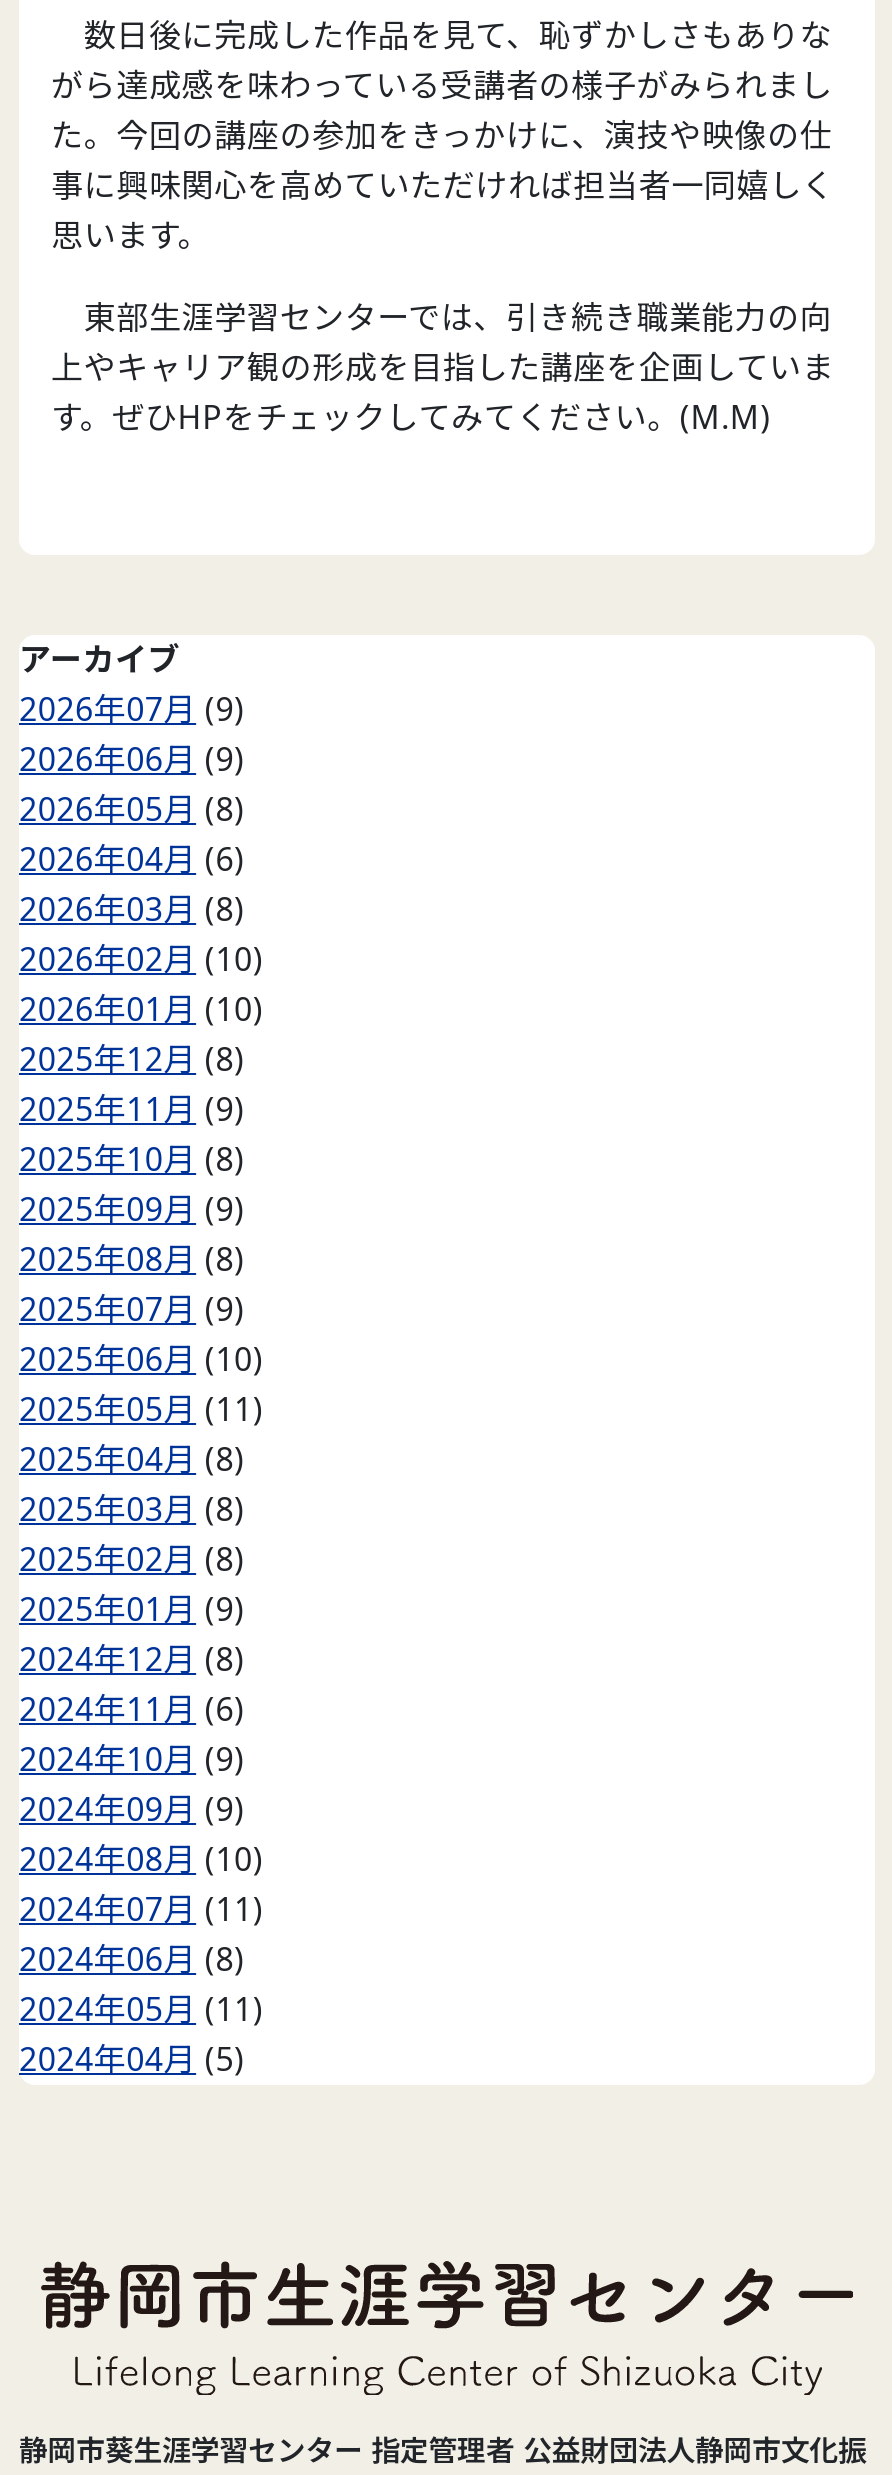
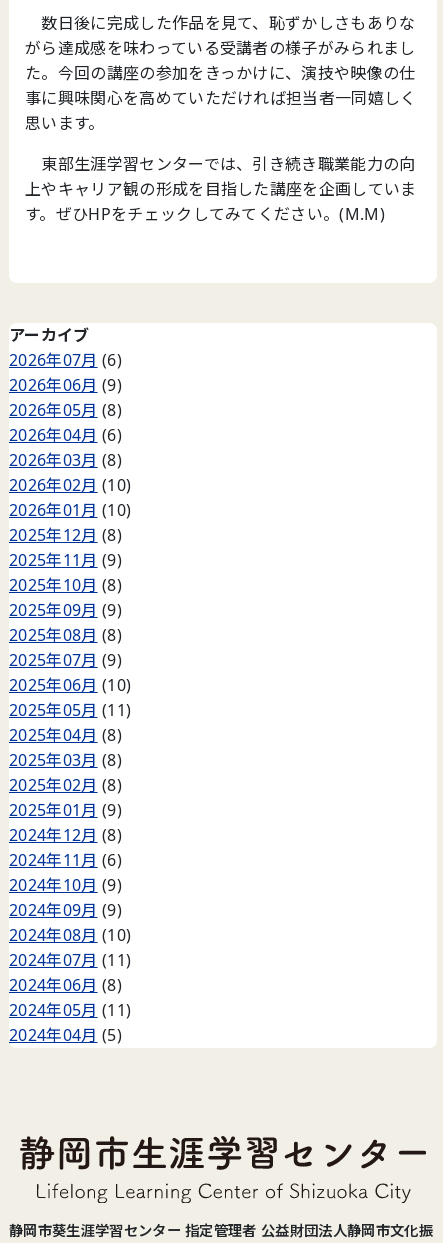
- 2026年07月(9)
+ 2026年07月(6)
